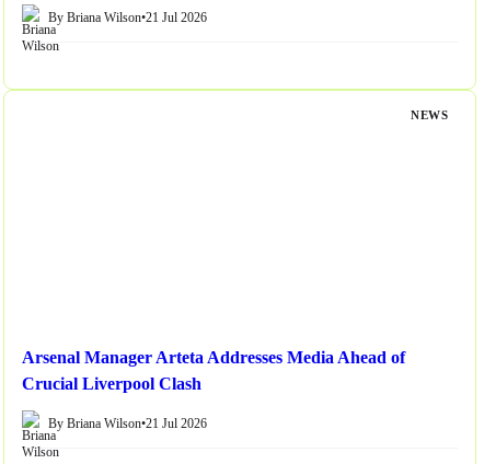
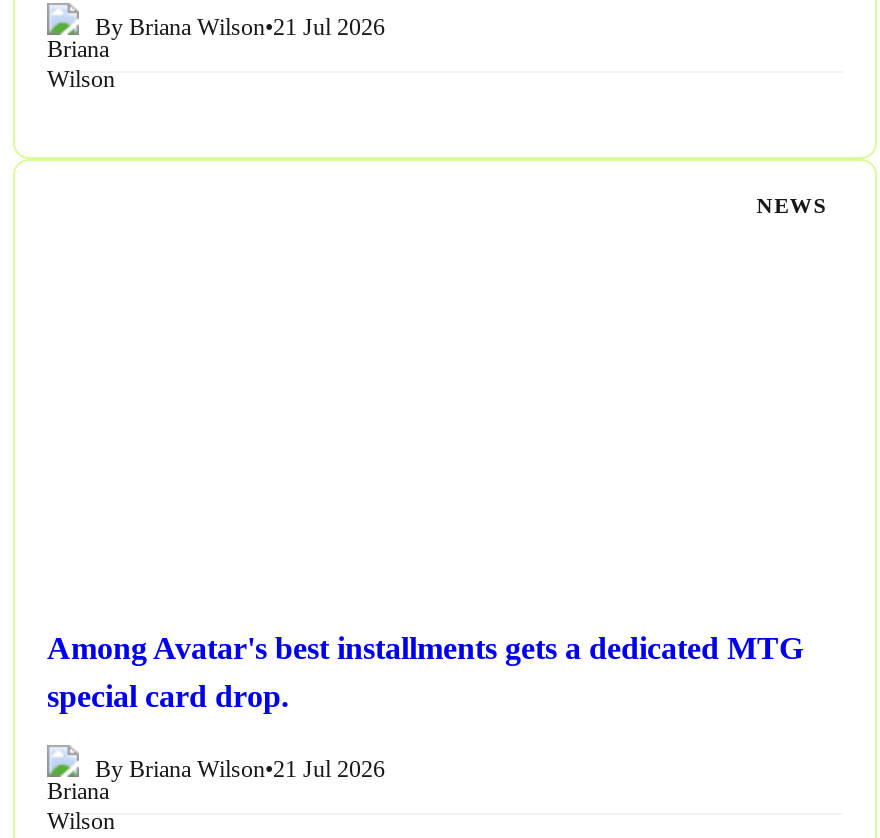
- Arsenal Manager Arteta Addresses Media Ahead of
- Crucial Liverpool Clash
+ Among Avatar's best installments gets a dedicated MTG
+ special card drop.
